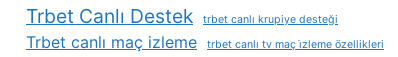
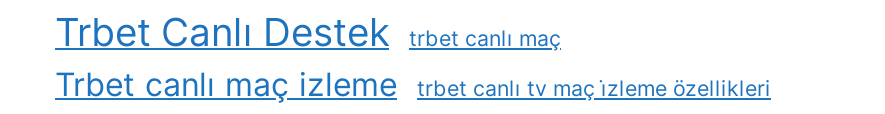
- trbet canlı krupiye desteği
+ trbet canlı maç
